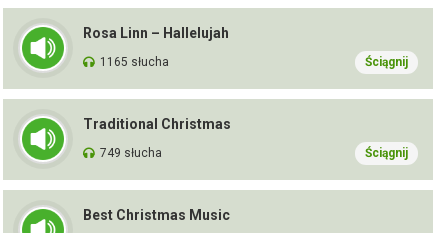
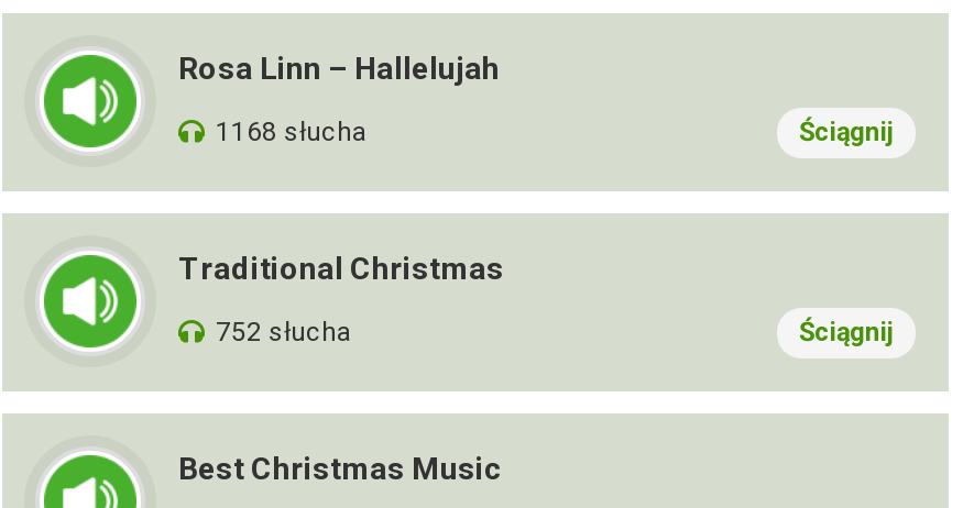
- 1165 słucha
+ 1168 słucha

- 749 słucha
+ 752 słucha
